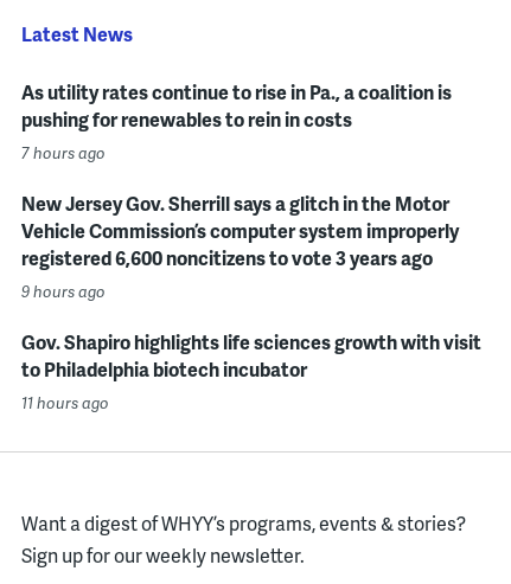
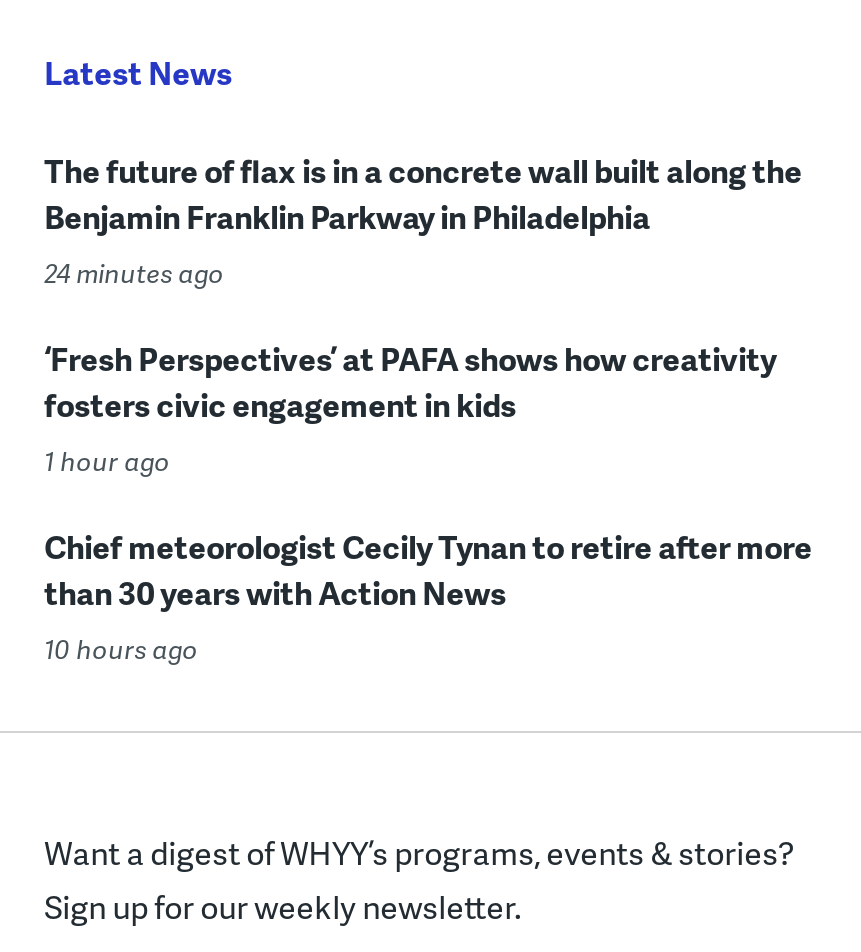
- As utility rates continue to rise in Pa., a coalition is
- pushing for renewables to rein in costs
- 7 hours ago
+ The future of flax is in a concrete wall built along the
+ Benjamin Franklin Parkway in Philadelphia
+ 24 minutes ago

- New Jersey Gov. Sherrill says a glitch in the Motor
- Vehicle Commission’s computer system improperly
- registered 6,600 noncitizens to vote 3 years ago
- 9 hours ago
+ ‘Fresh Perspectives’ at PAFA shows how creativity
+ fosters civic engagement in kids
+ 1 hour ago

- Gov. Shapiro highlights life sciences growth with visit
- to Philadelphia biotech incubator
- 11 hours ago
+ Chief meteorologist Cecily Tynan to retire after more
+ than 30 years with Action News
+ 10 hours ago
